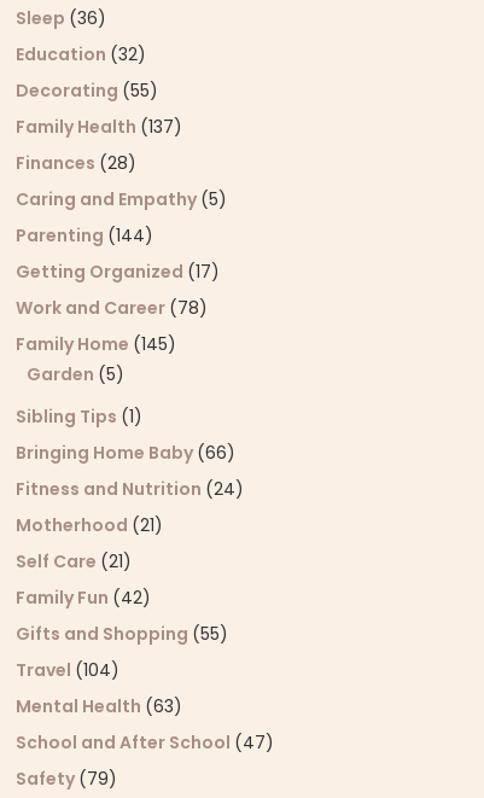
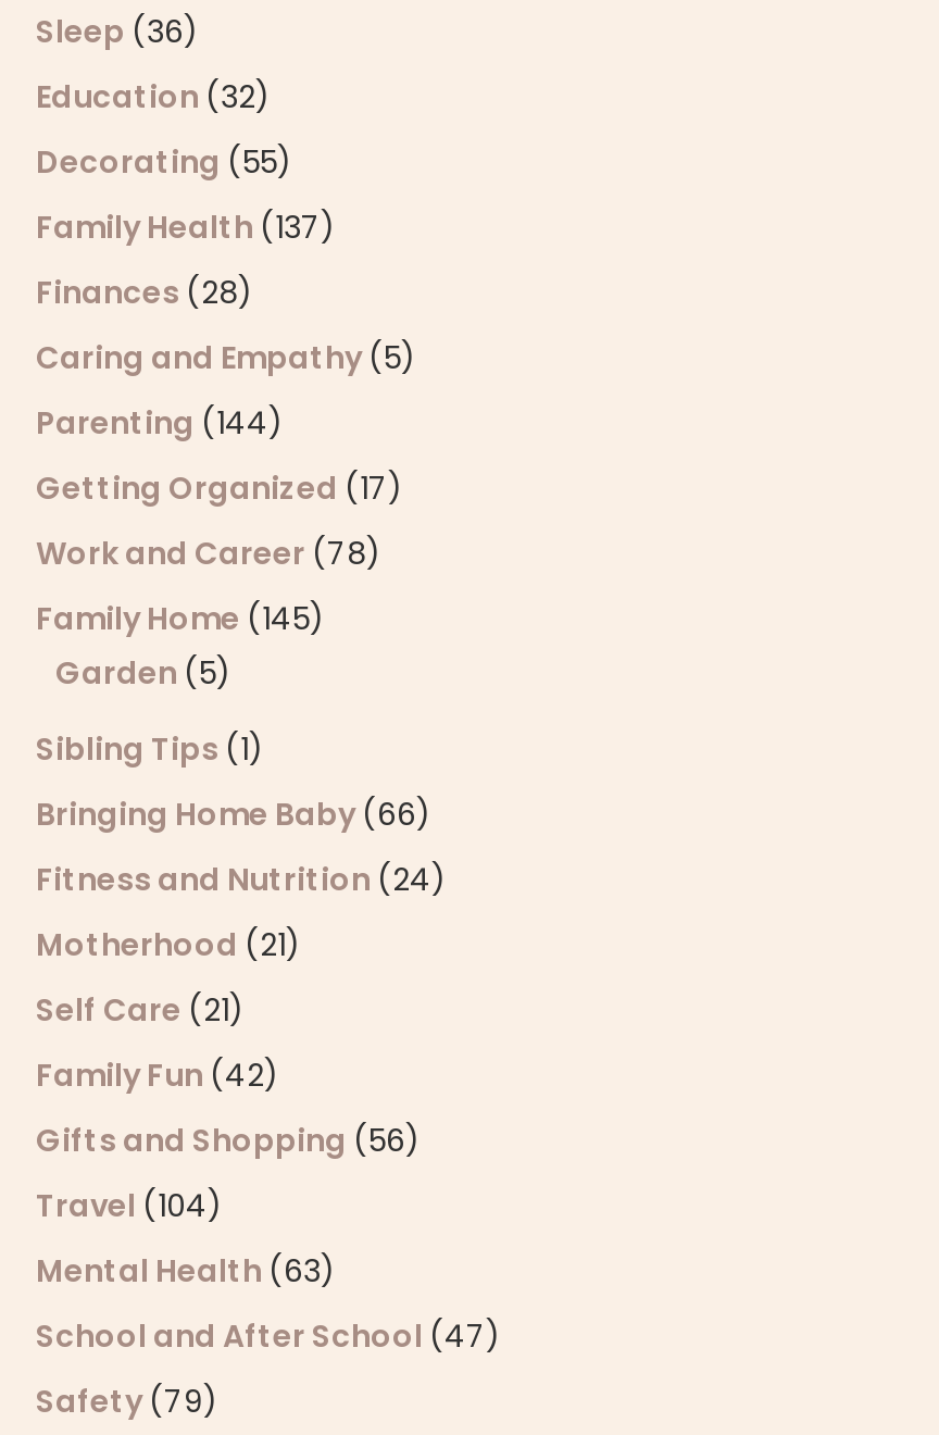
- Gifts and Shopping (55)
+ Gifts and Shopping (56)
